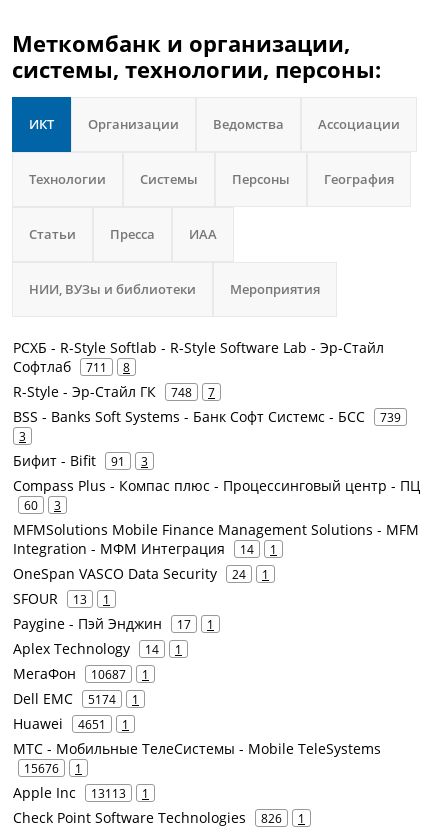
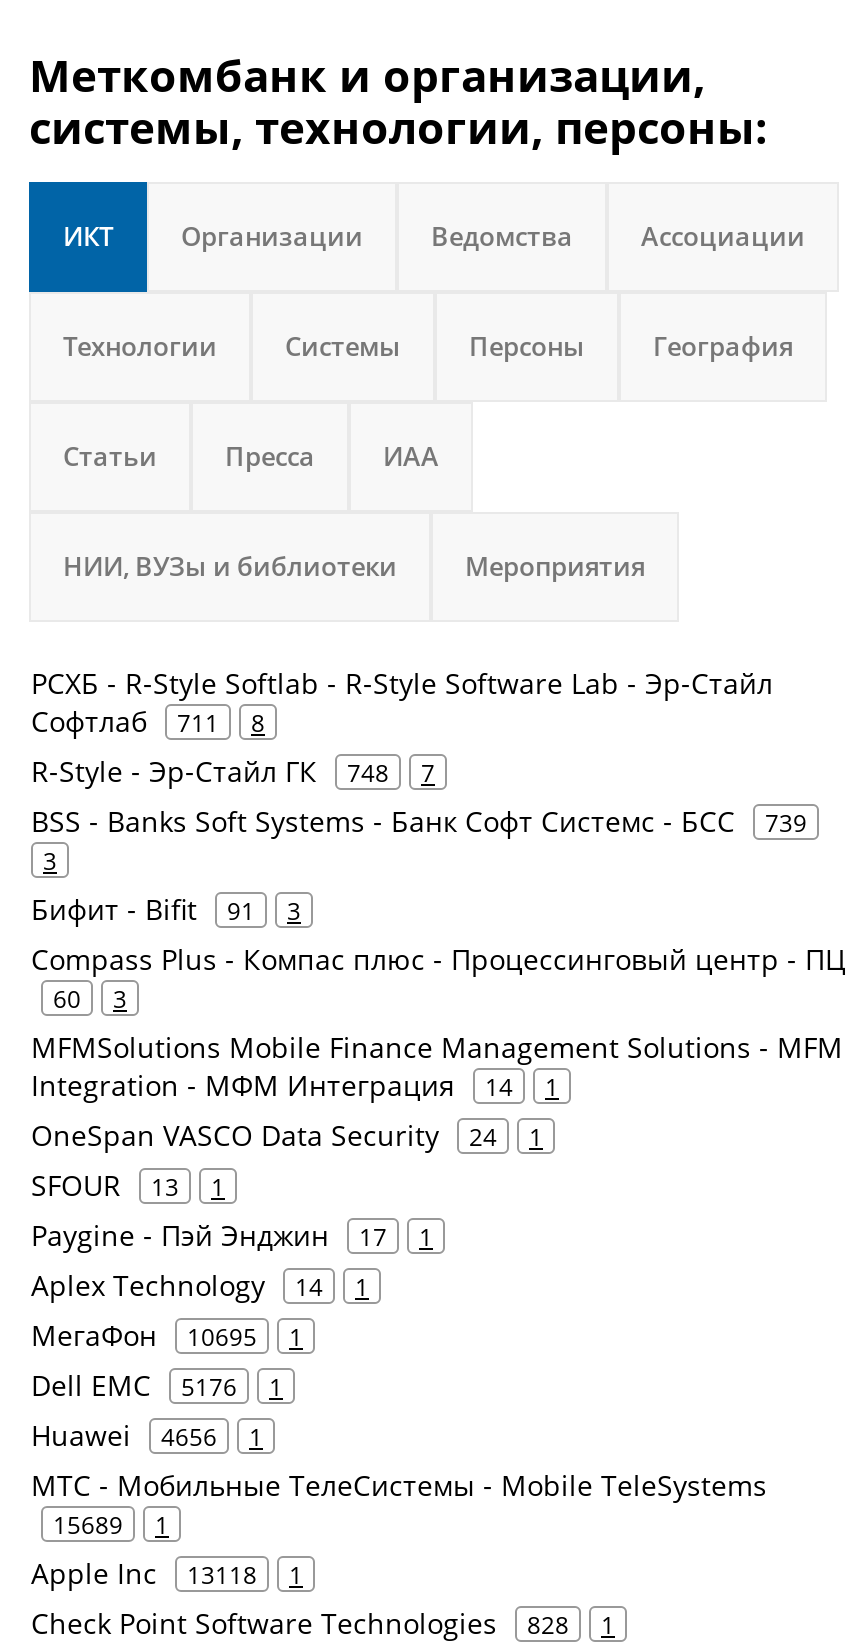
- МегаФон 10687 1
+ МегаФон 10695 1

- Dell EMC 5174 1
+ Dell EMC 5176 1

- Huawei 4651 1
+ Huawei 4656 1

- 15676 1
+ 15689 1

- Apple Inc 13113 1
+ Apple Inc 13118 1

- Check Point Software Technologies 826 1
+ Check Point Software Technologies 828 1
